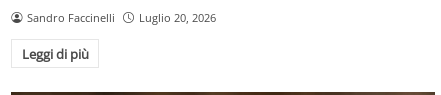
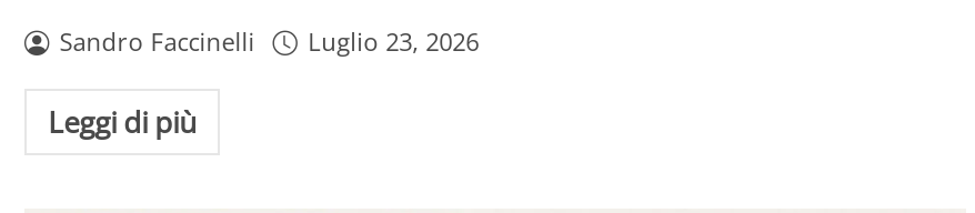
- Sandro Faccinelli Luglio 20, 2026
+ Sandro Faccinelli Luglio 23, 2026
